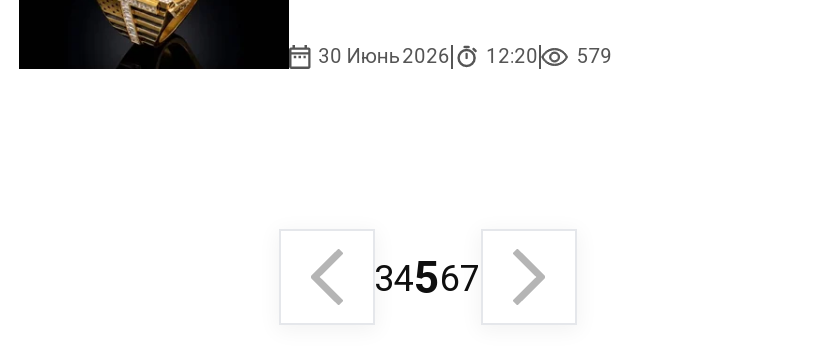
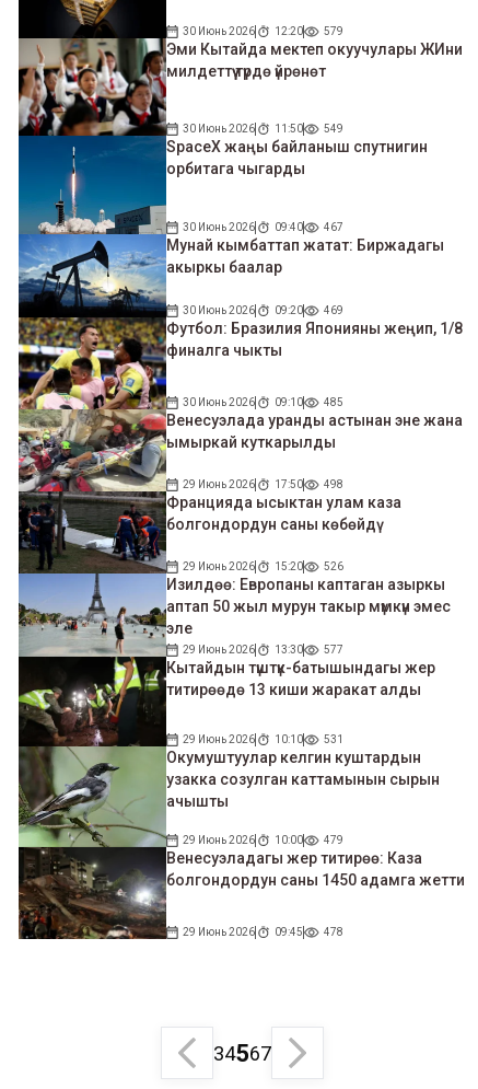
+ [image]
+ Эми Кытайда мектеп окуучулары ЖИни
+ милдеттүү түрдө үйрөнөт
+ 30 Июнь 2026
+ 11:50
+ 549
+ SpaceX жаңы байланыш спутнигин
+ орбитага чыгарды
+ 30 Июнь 2026
+ 09:40
+ 467
+ Мунай кымбаттап жатат: Биржадагы
+ акыркы баалар
+ 30 Июнь 2026
+ 09:20
+ 469
+ Футбол: Бразилия Японияны жеңип, 1/8
+ финалга чыкты
+ 30 Июнь 2026
+ 09:10
+ 485
+ Венесуэлада уранды астынан эне жана
+ ымыркай куткарылды
+ 29 Июнь 2026
+ 17:50
+ 498
+ Францияда ысыктан улам каза
+ болгондордун саны көбөйдү
+ 29 Июнь 2026
+ 15:20
+ 526
+ Изилдөө: Европаны каптаган азыркы
+ аптап 50 жыл мурун такыр мүмкүн эмес
+ эле
+ 29 Июнь 2026
+ 13:30
+ 577
+ Кытайдын түштүк-батышындагы жер
+ титирөөдө 13 киши жаракат алды
+ 29 Июнь 2026
+ 10:10
+ 531
+ Окумуштуулар келгин куштардын
+ узакка созулган каттамынын сырын
+ ачышты
+ 29 Июнь 2026
+ 10:00
+ 479
+ Венесуэладагы жер титирөө: Каза
+ болгондордун саны 1450 адамга жетти
+ 29 Июнь 2026
+ 09:45
+ 478
